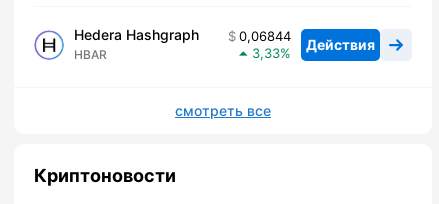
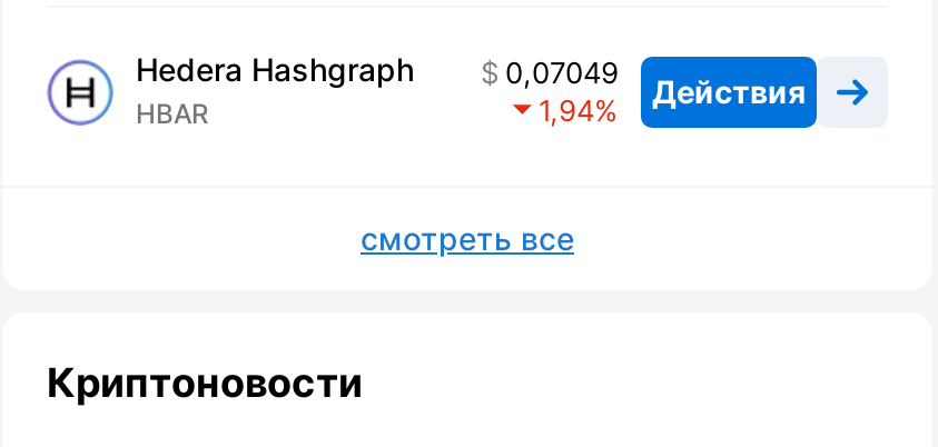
- 0,06844 Действия
+ 0,07049 Действия

- 3,33
+ 1,94
